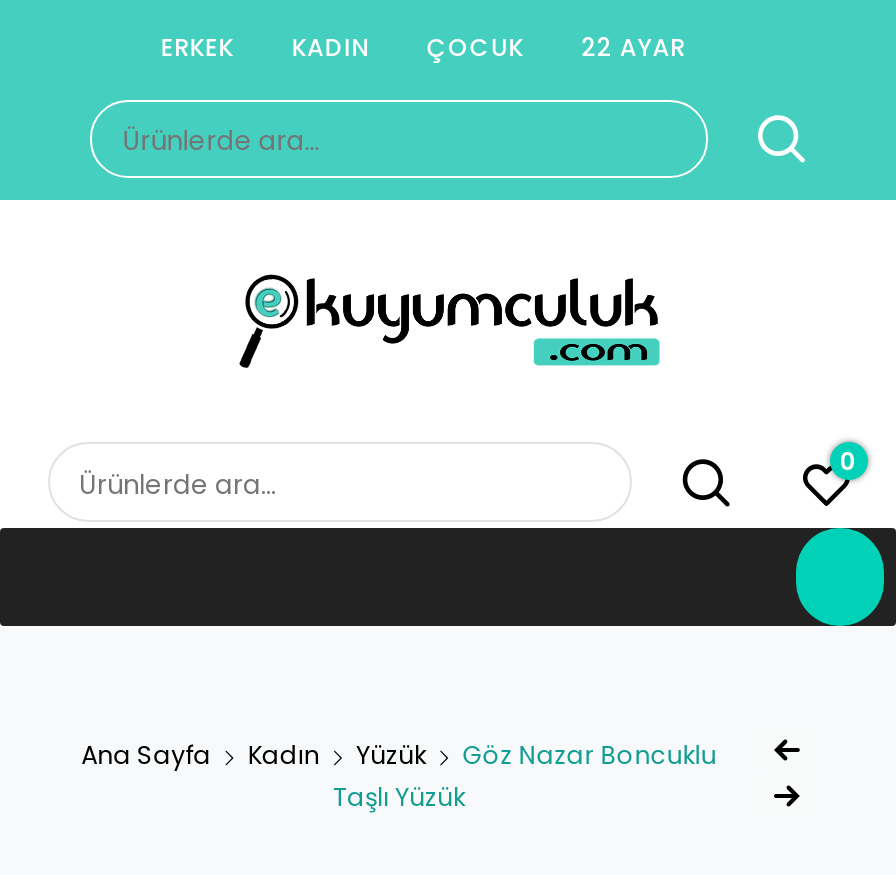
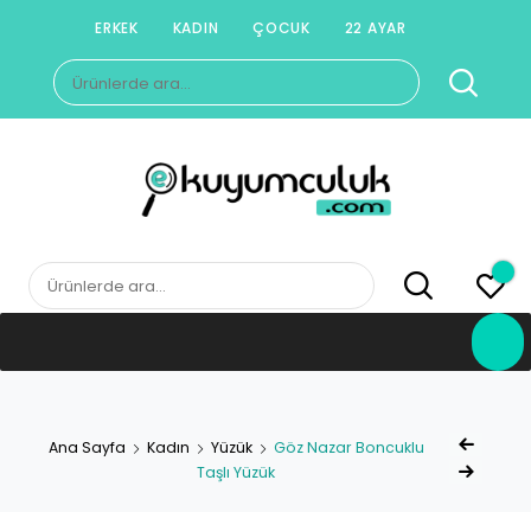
- 0
